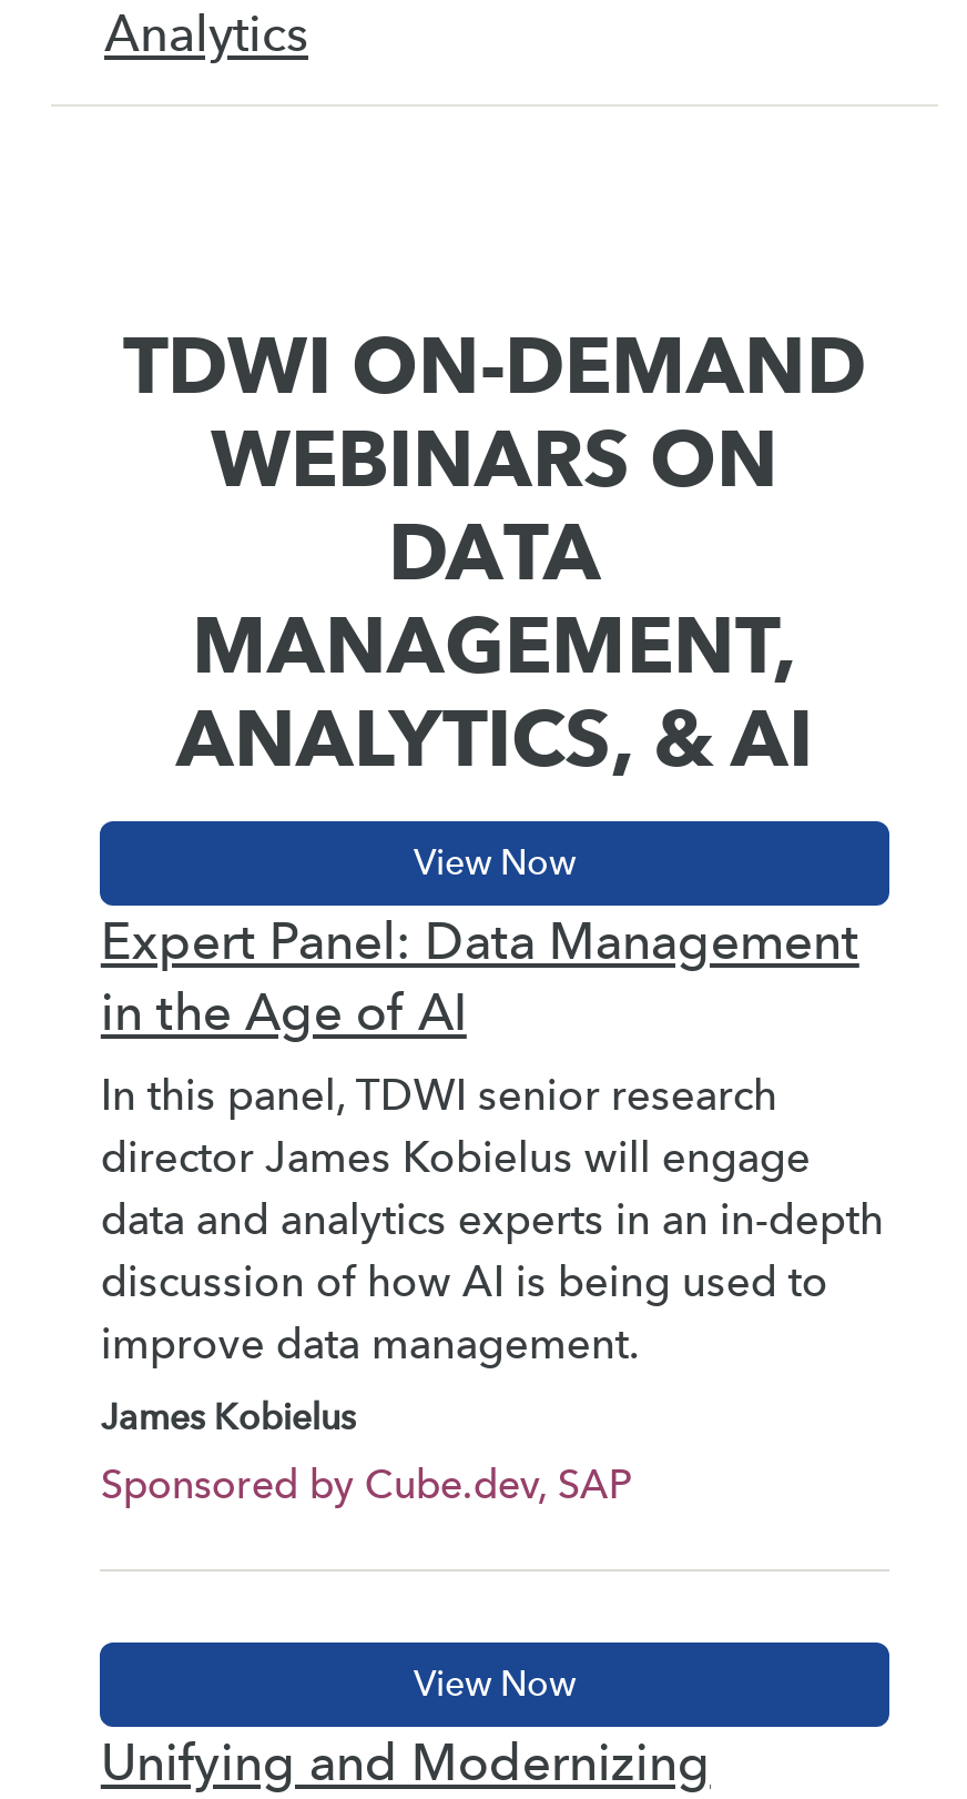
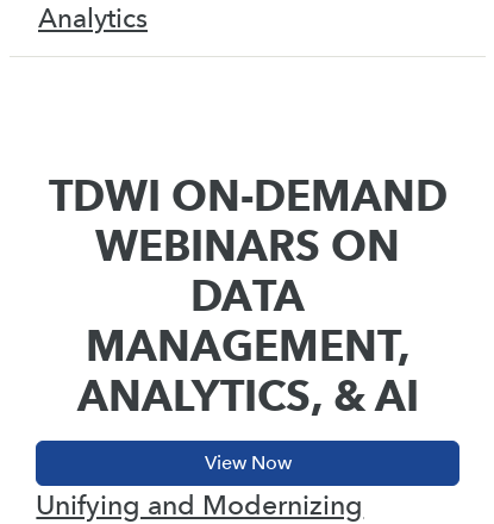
- Expert Panel: Data Management
- in the Age of AI
- In this panel, TDWI senior research
- director James Kobielus will engage
- data and analytics experts in an in-depth
- discussion of how AI is being used to
- improve data management.
- James Kobielus
- Sponsored by Cube.dev, SAP
